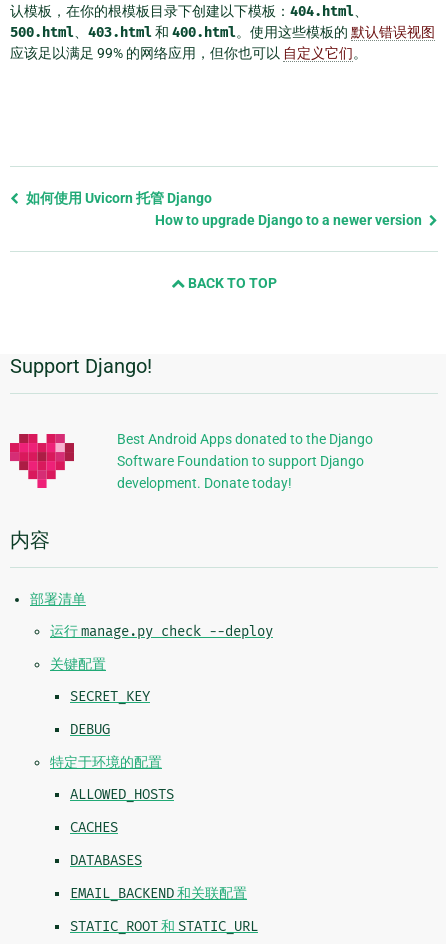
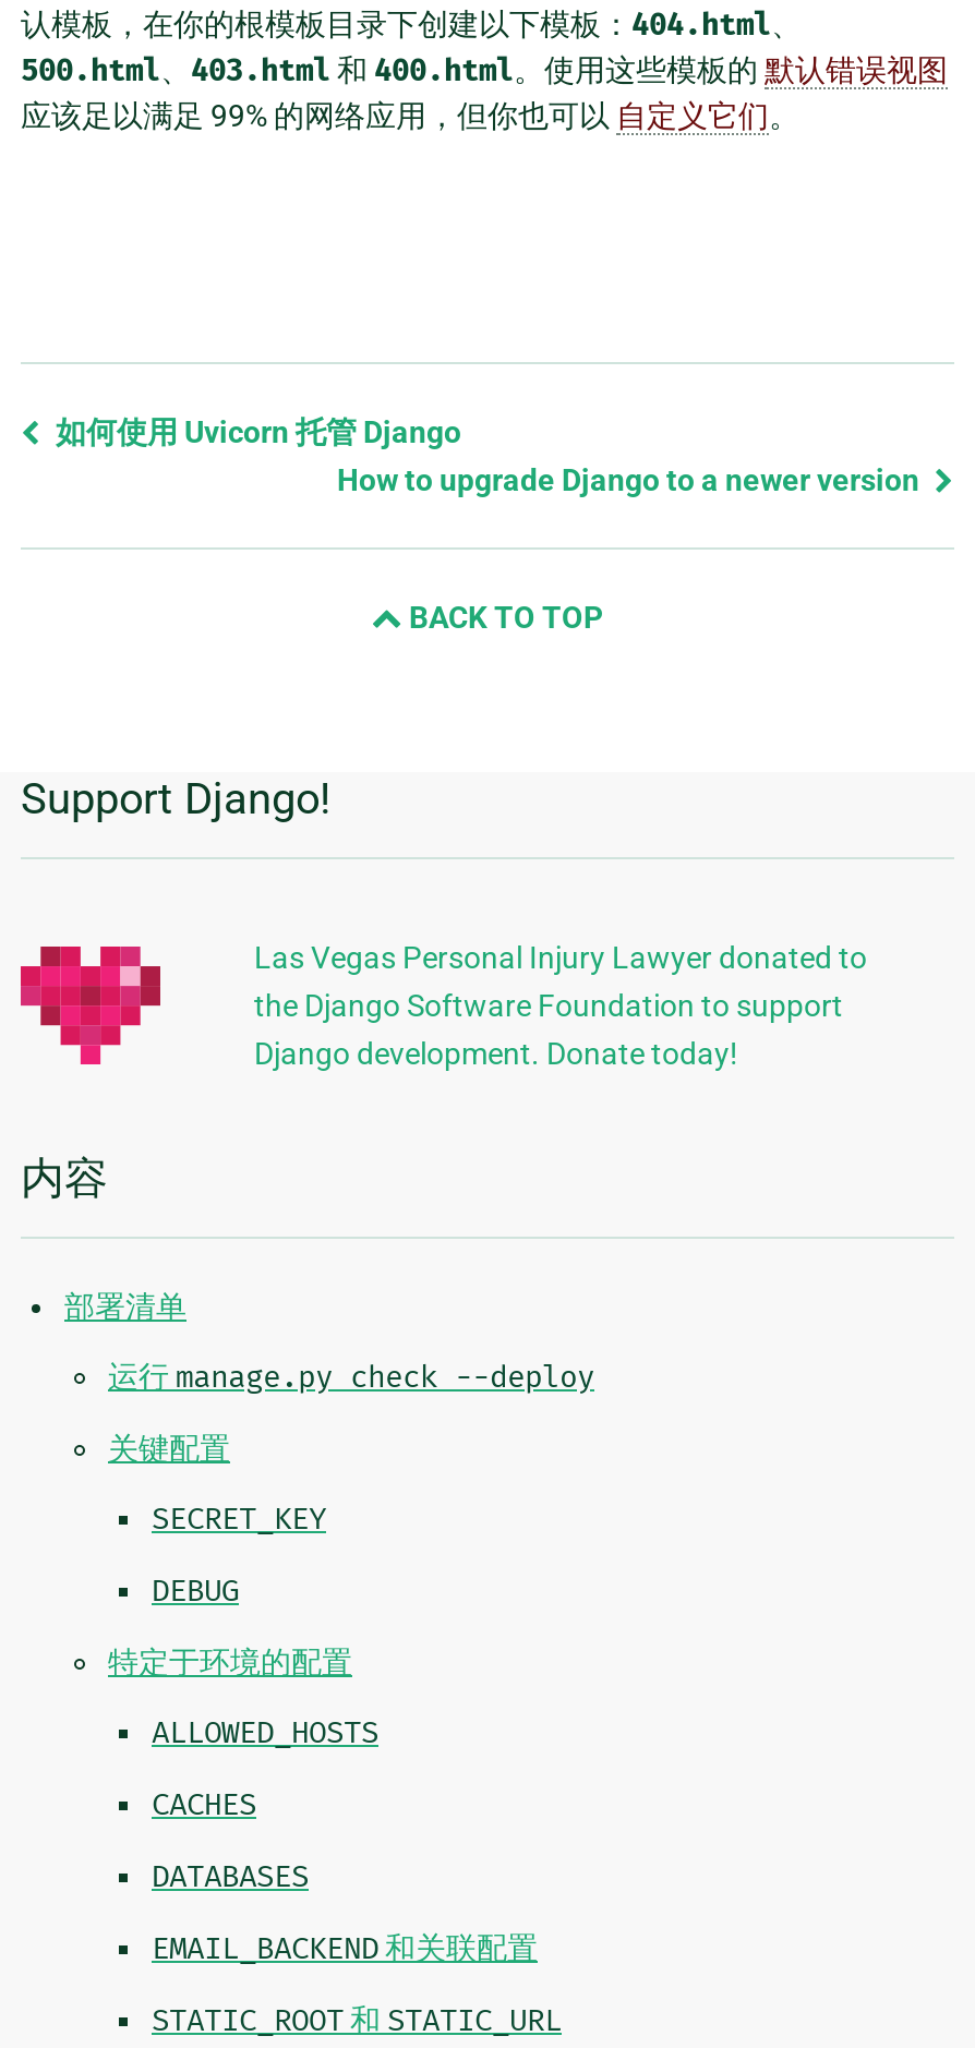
- Best Android Apps donated to the Django
- Software Foundation to support Django
- development. Donate today!
+ Las Vegas Personal Injury Lawyer donated to
+ the Django Software Foundation to support
+ Django development. Donate today!
